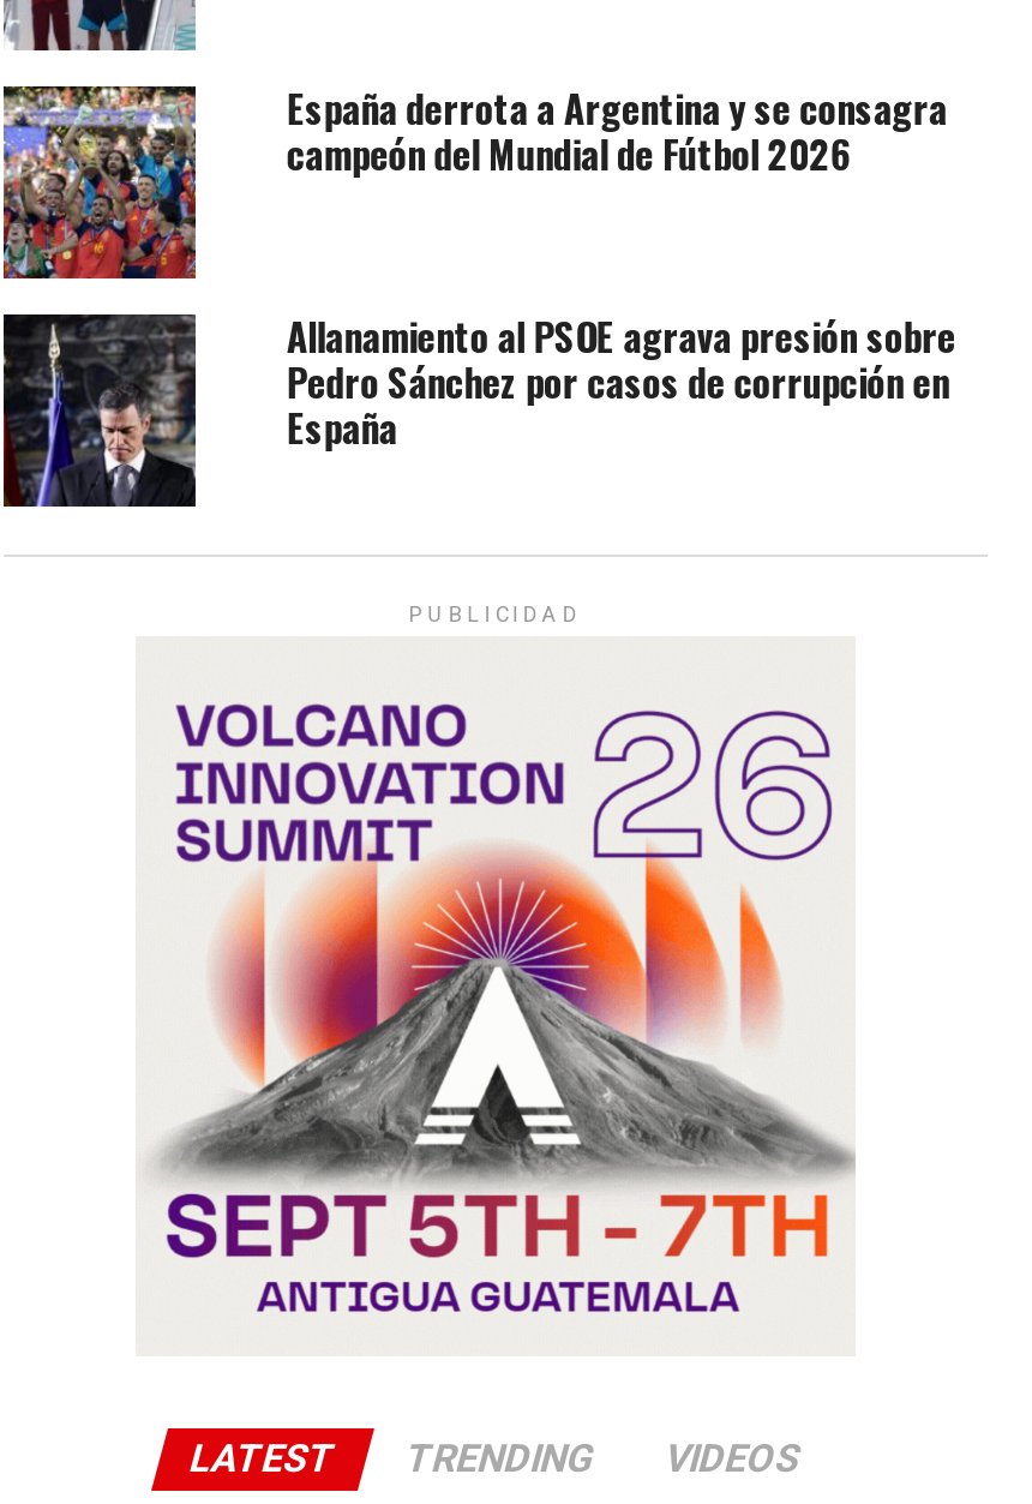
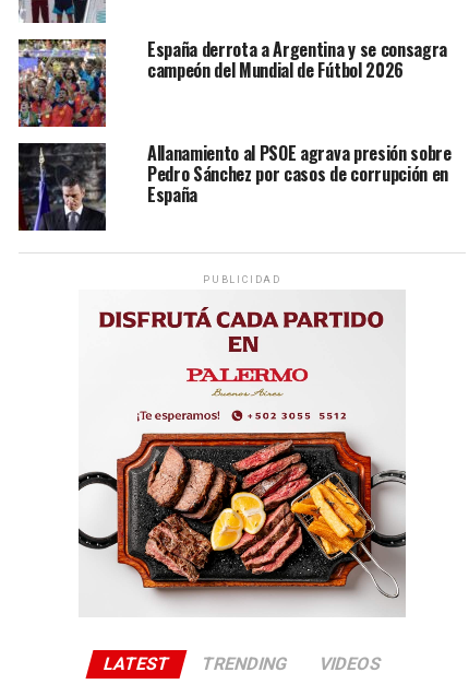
- [image]
+ [image]
